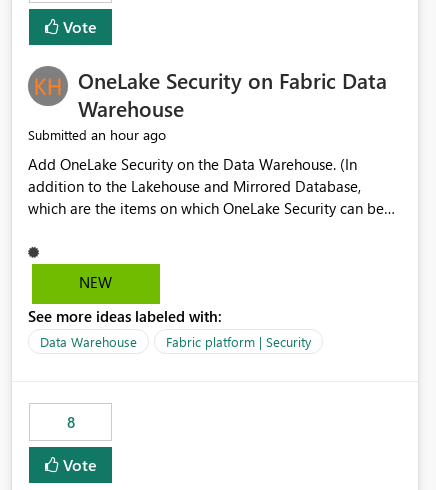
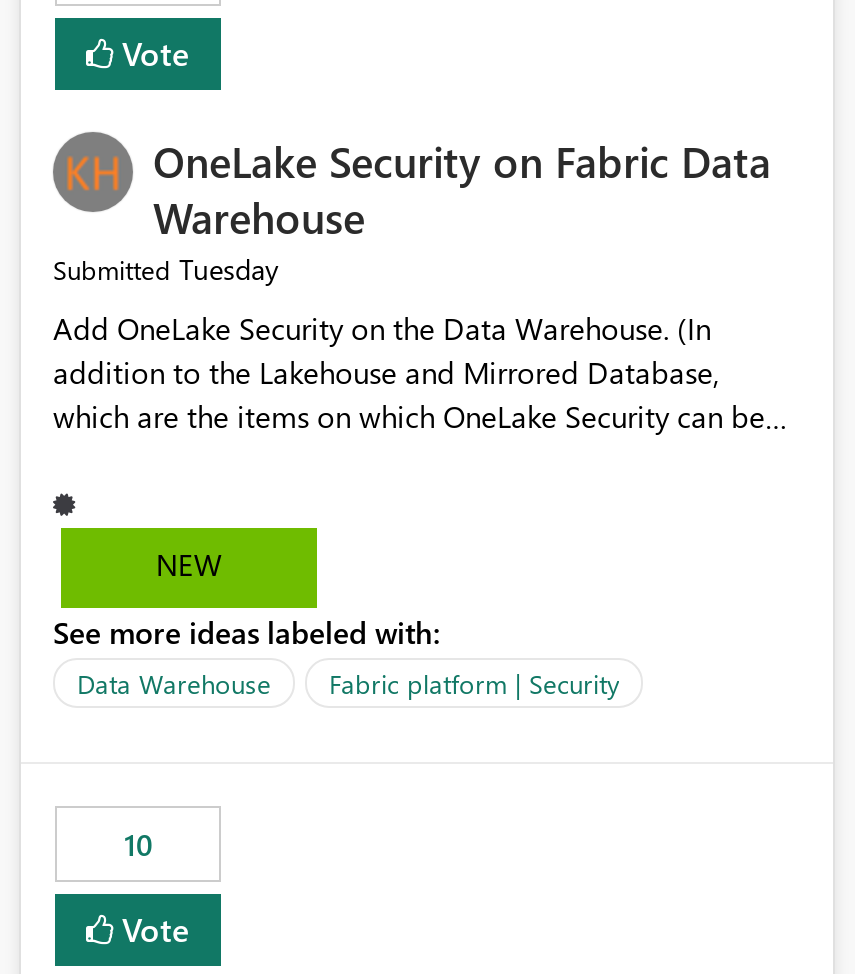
- Submitted an hour ago
+ Submitted Tuesday

- 8
+ 10
